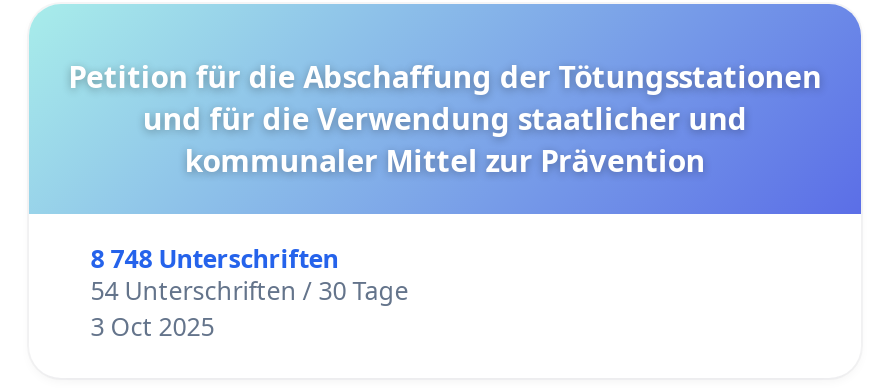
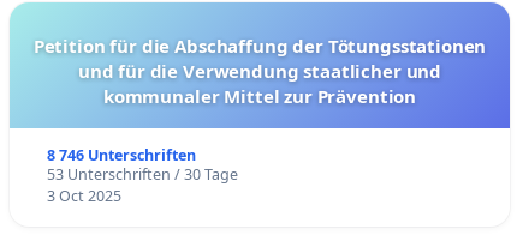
- 8 748 Unterschriften
+ 8 746 Unterschriften

- 54 Unterschriften / 30 Tage
+ 53 Unterschriften / 30 Tage
